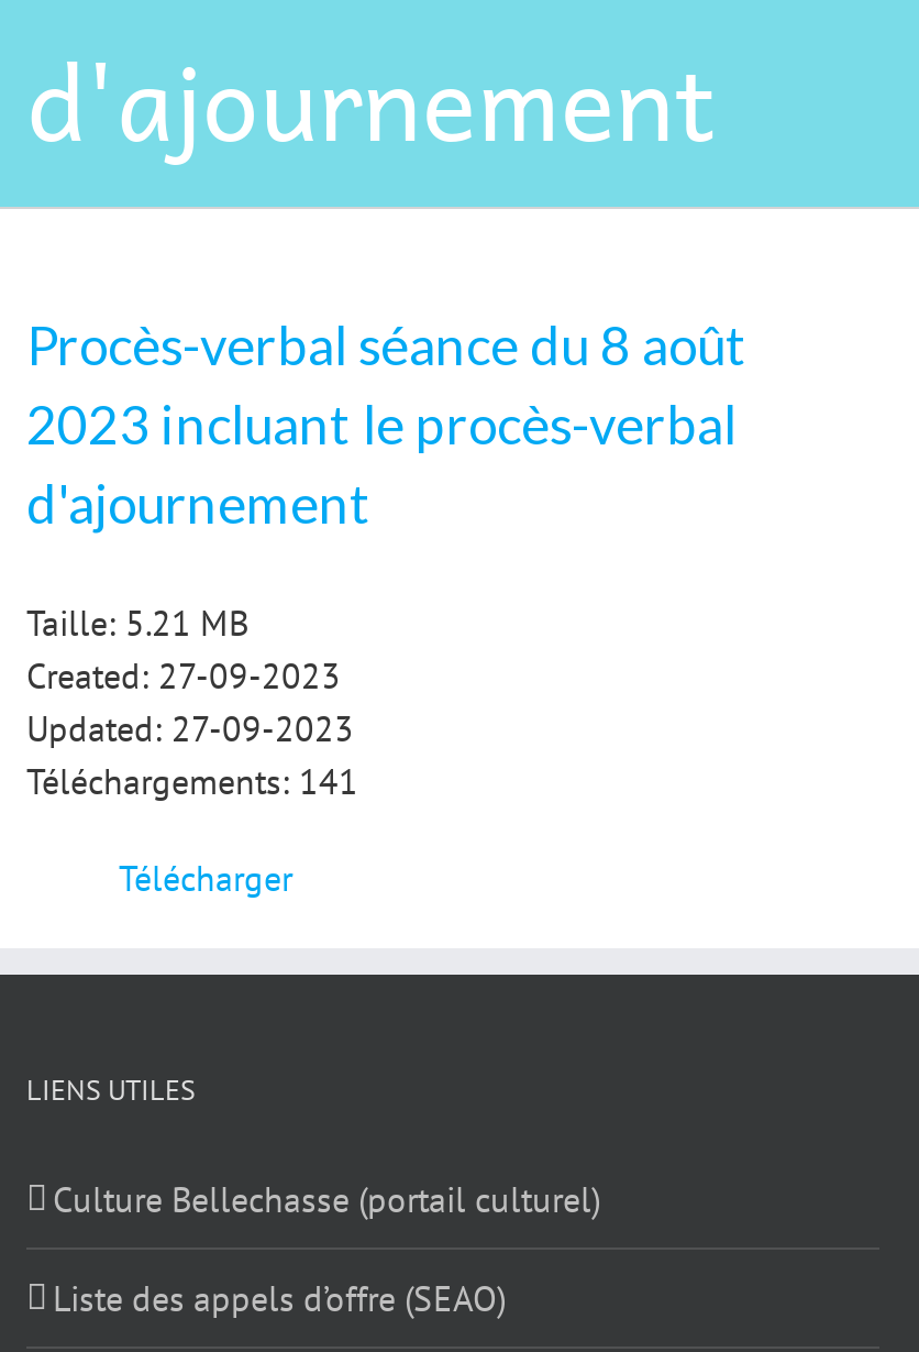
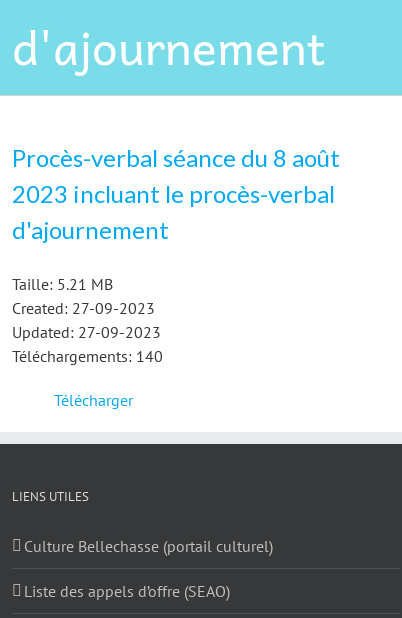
- Téléchargements: 141
+ Téléchargements: 140
